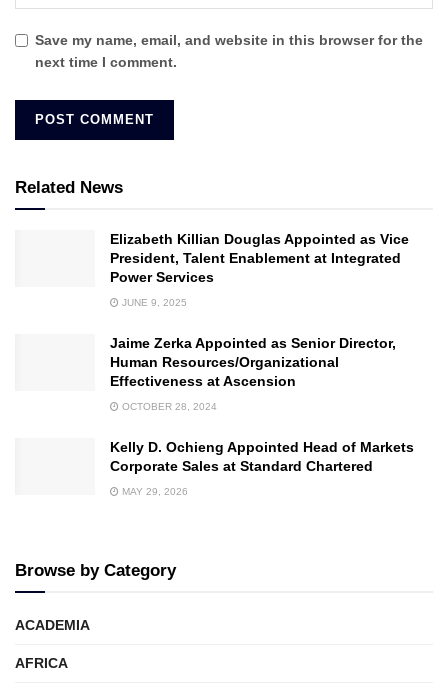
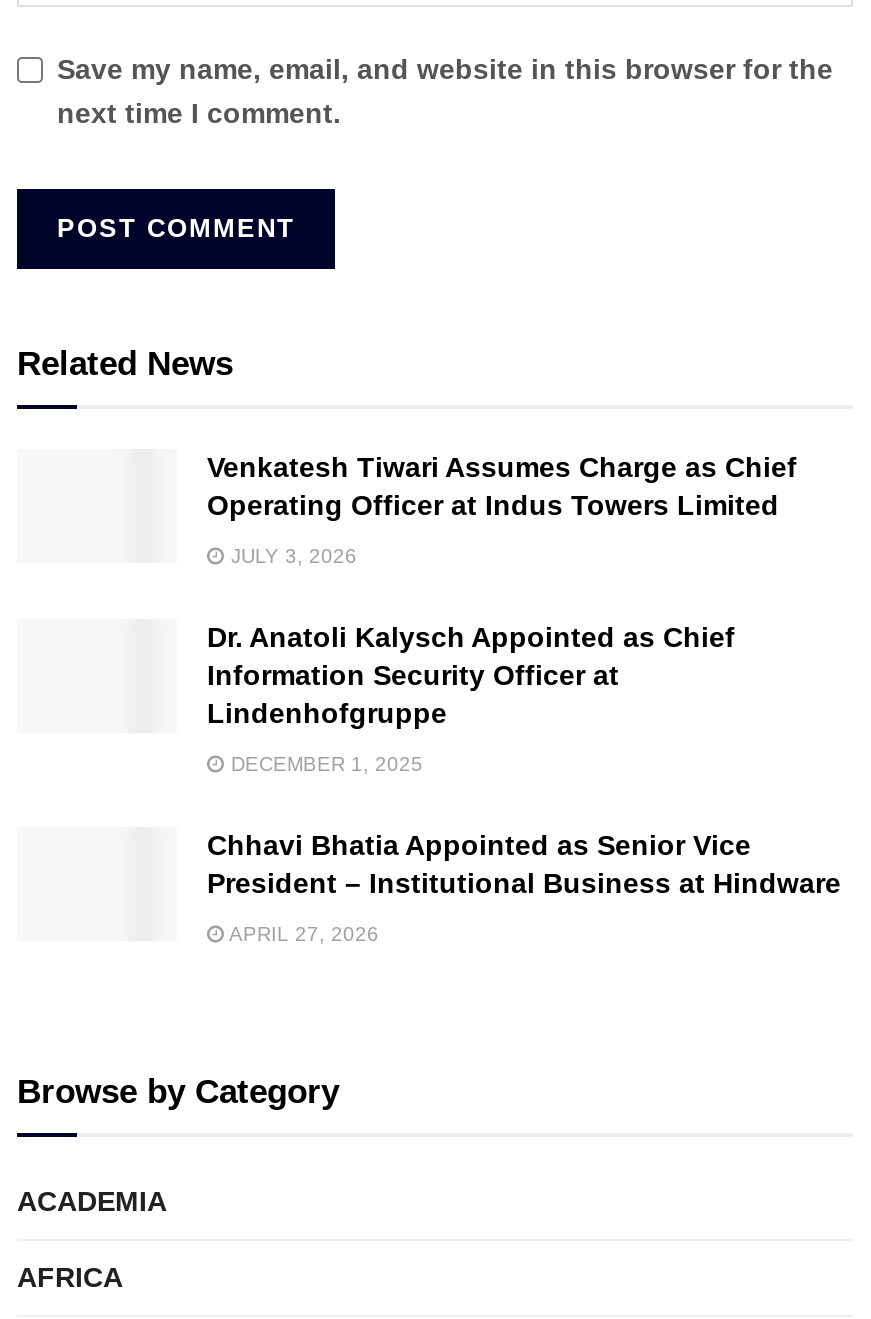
- Elizabeth Killian Douglas Appointed as Vice
- President, Talent Enablement at Integrated
- Power Services
+ Venkatesh Tiwari Assumes Charge as Chief
+ Operating Officer at Indus Towers Limited

- JUNE 9, 2025
+ JULY 3, 2026

- Jaime Zerka Appointed as Senior Director,
- Human Resources/Organizational
- Effectiveness at Ascension
+ Dr. Anatoli Kalysch Appointed as Chief
+ Information Security Officer at
+ Lindenhofgruppe

- OCTOBER 28, 2024
+ DECEMBER 1, 2025

- Kelly D. Ochieng Appointed Head of Markets
- Corporate Sales at Standard Chartered
+ Chhavi Bhatia Appointed as Senior Vice
+ President – Institutional Business at Hindware

- MAY 29, 2026
+ APRIL 27, 2026
